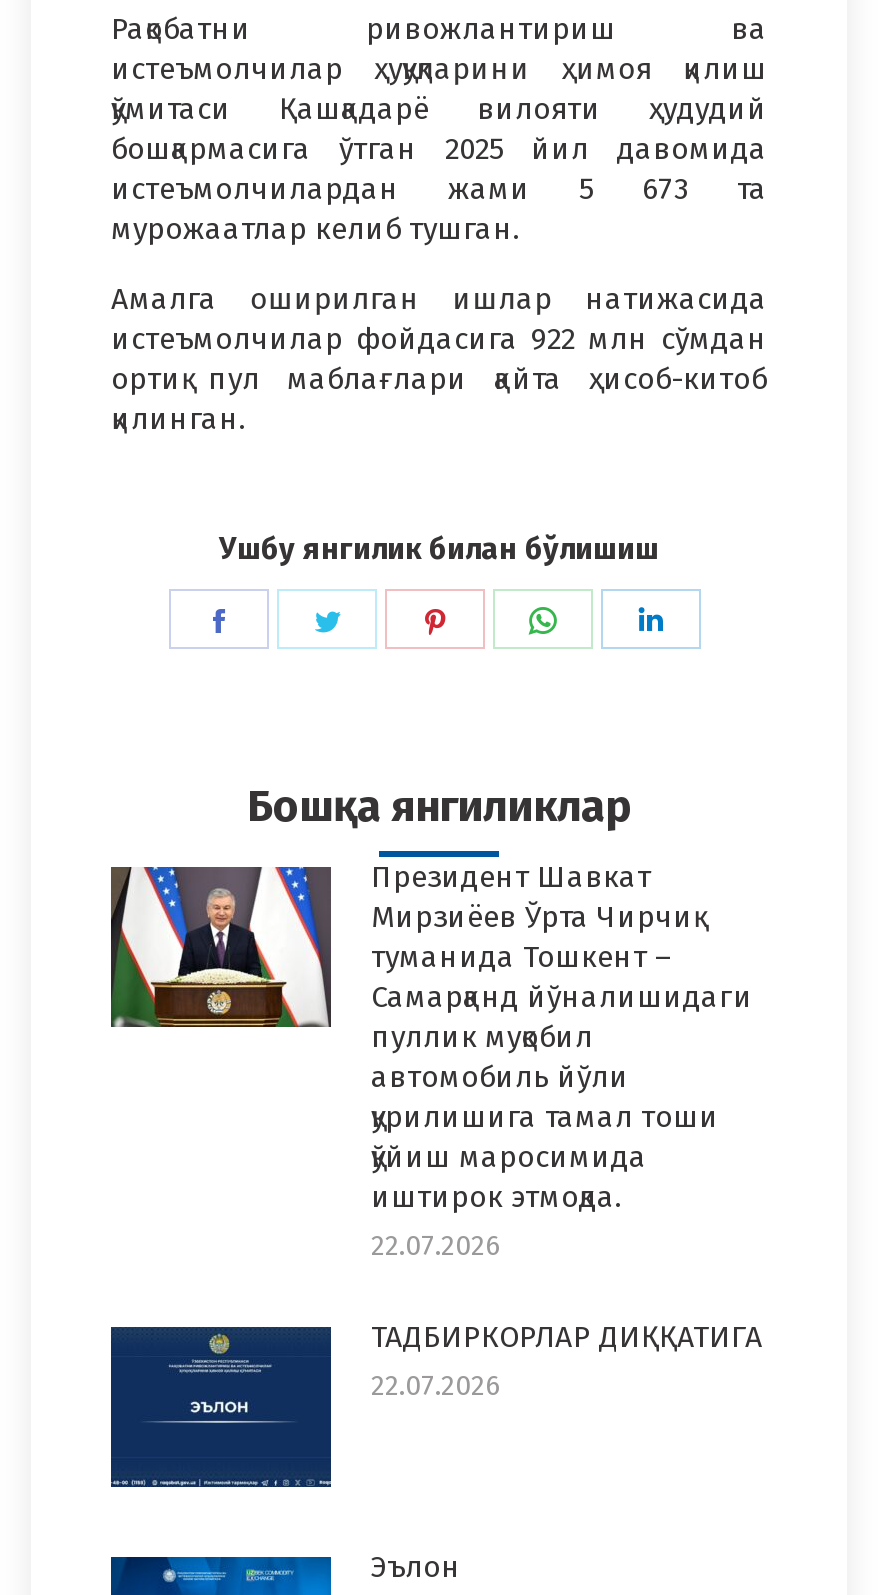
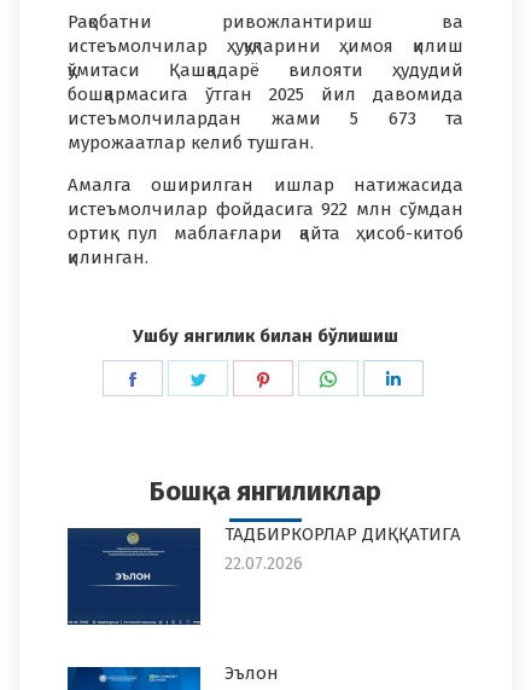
- [image]
- Президент Шавкат
- Мирзиёев Ўрта Чирчиқ
- туманида Тошкент –
- Самарқанд йўналишидаги
- пуллик муқобил
- автомобиль йўли
- қурилишига тамал тоши
- қўйиш маросимида
- иштирок этмоқда.
- 22.07.2026
